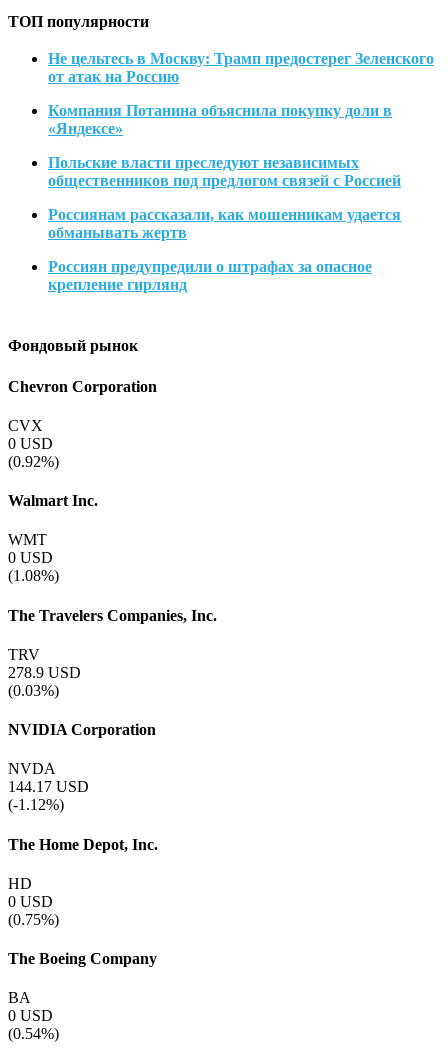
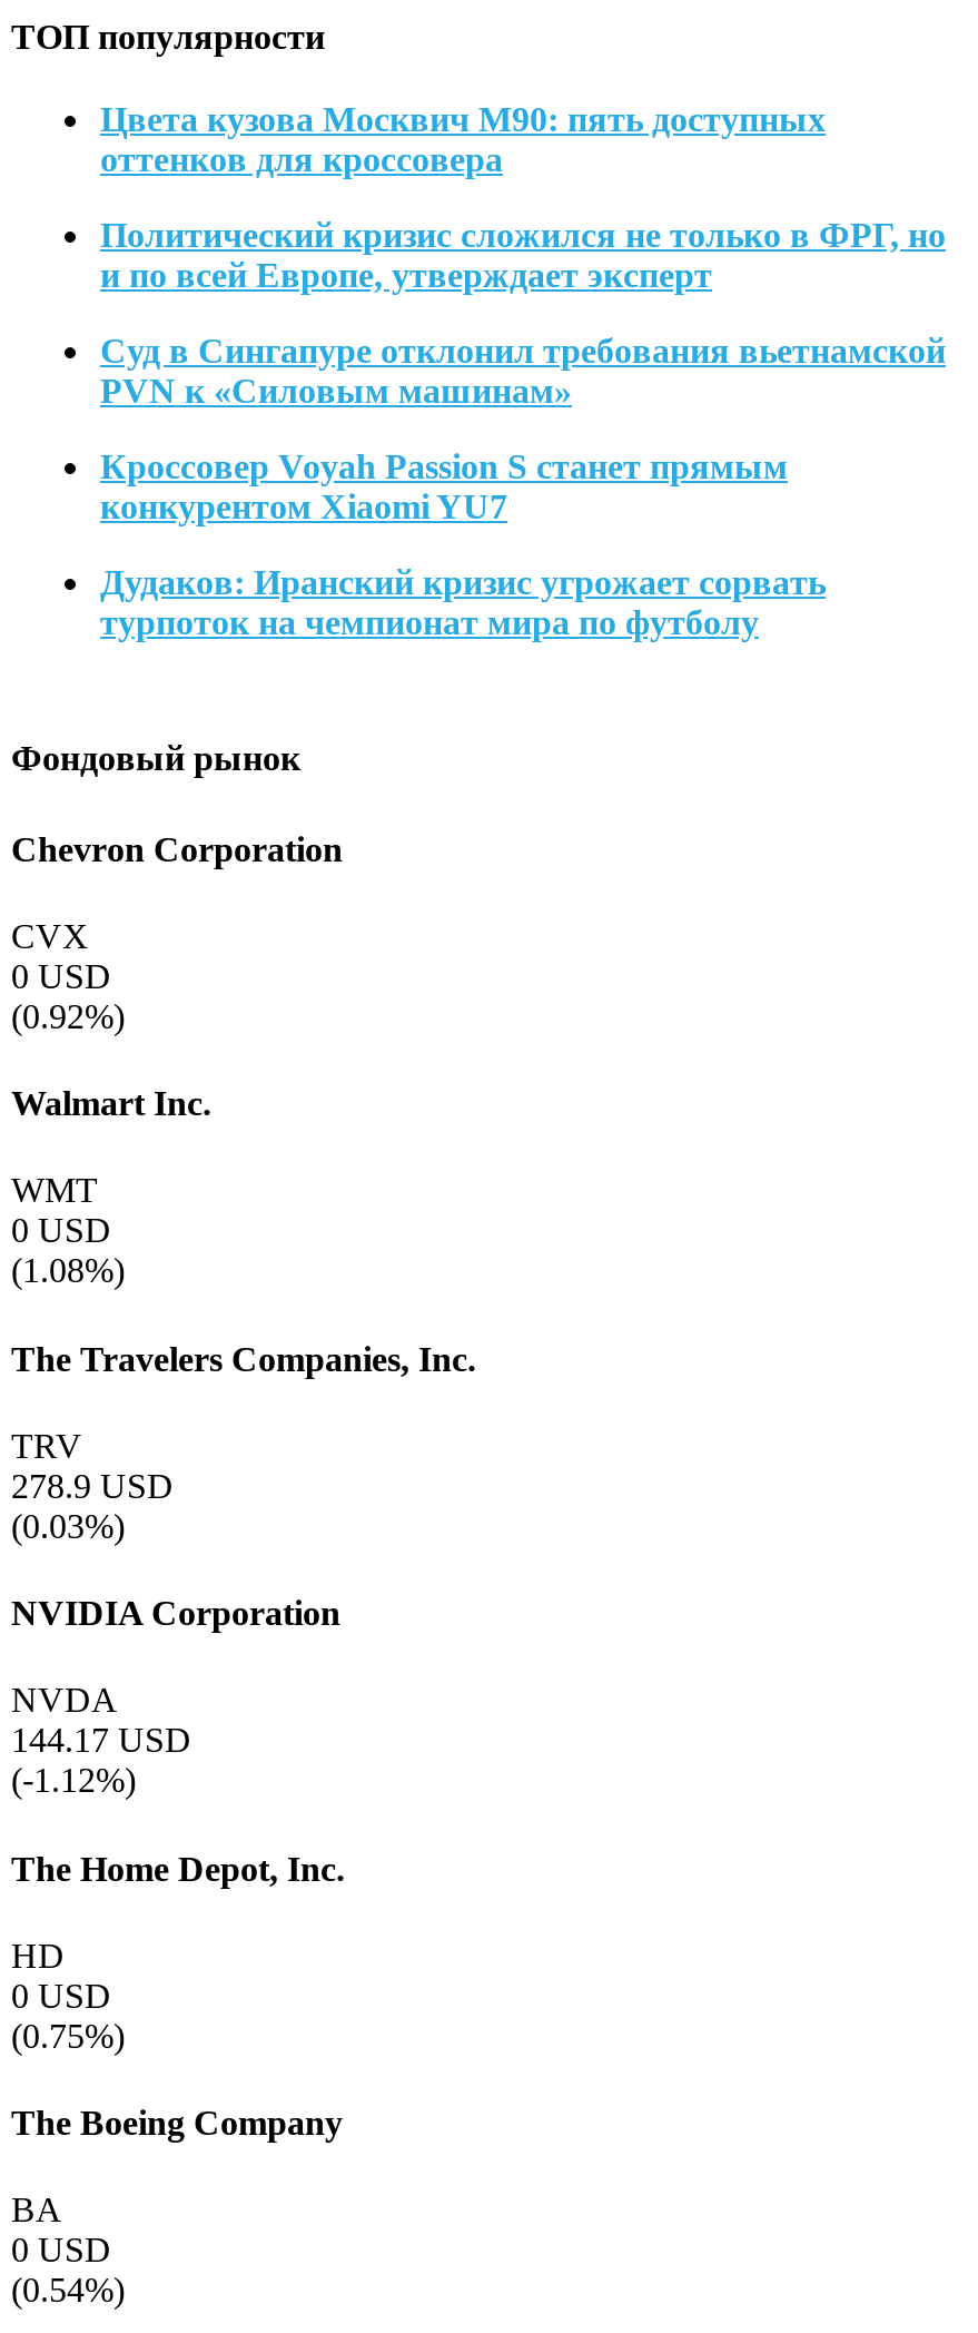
- Не цельтесь в Москву: Трамп предостерег Зеленского
- от атак на Россию
+ Цвета кузова Москвич М90: пять доступных
+ оттенков для кроссовера

- Компания Потанина объяснила покупку доли в
- «Яндексе»
+ Политический кризис сложился не только в ФРГ, но
+ и по всей Европе, утверждает эксперт

- Польские власти преследуют независимых
- общественников под предлогом связей с Россией
+ Суд в Сингапуре отклонил требования вьетнамской
+ PVN к «Силовым машинам»

- Россиянам рассказали, как мошенникам удается
- обманывать жертв
+ Кроссовер Voyah Passion S станет прямым
+ конкурентом Xiaomi YU7

- Россиян предупредили о штрафах за опасное
- крепление гирлянд
+ Дудаков: Иранский кризис угрожает сорвать
+ турпоток на чемпионат мира по футболу
